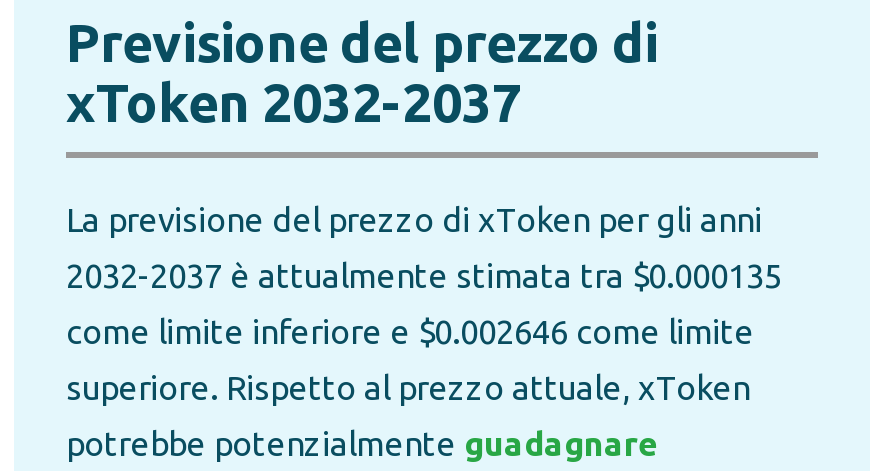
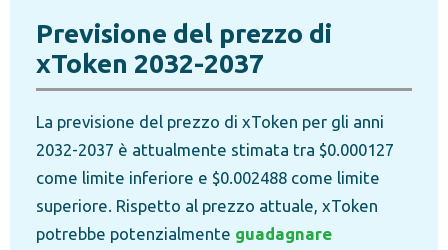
- 2032-2037 è attualmente stimata tra $0.000135
+ 2032-2037 è attualmente stimata tra $0.000127

- come limite inferiore e $0.002646 come limite
+ come limite inferiore e $0.002488 come limite
